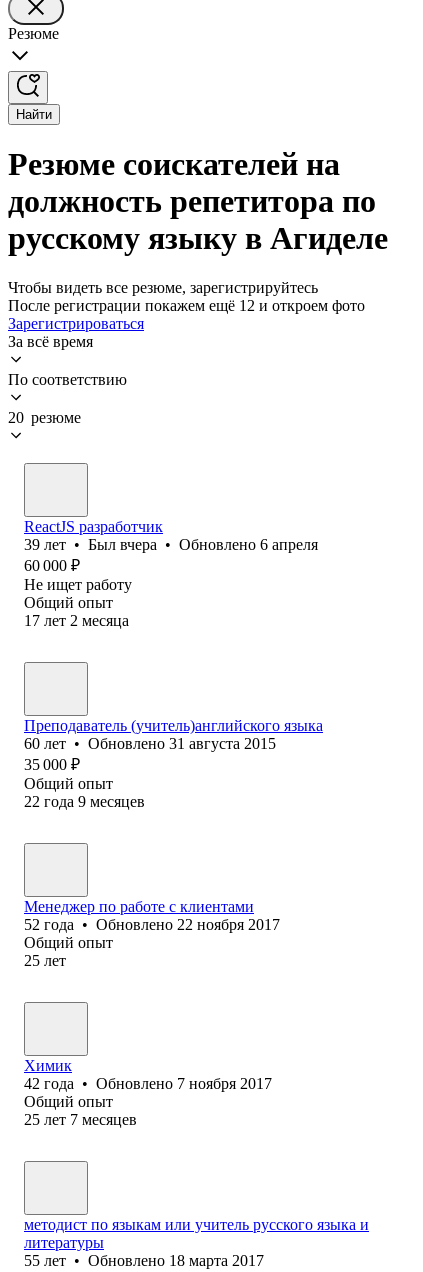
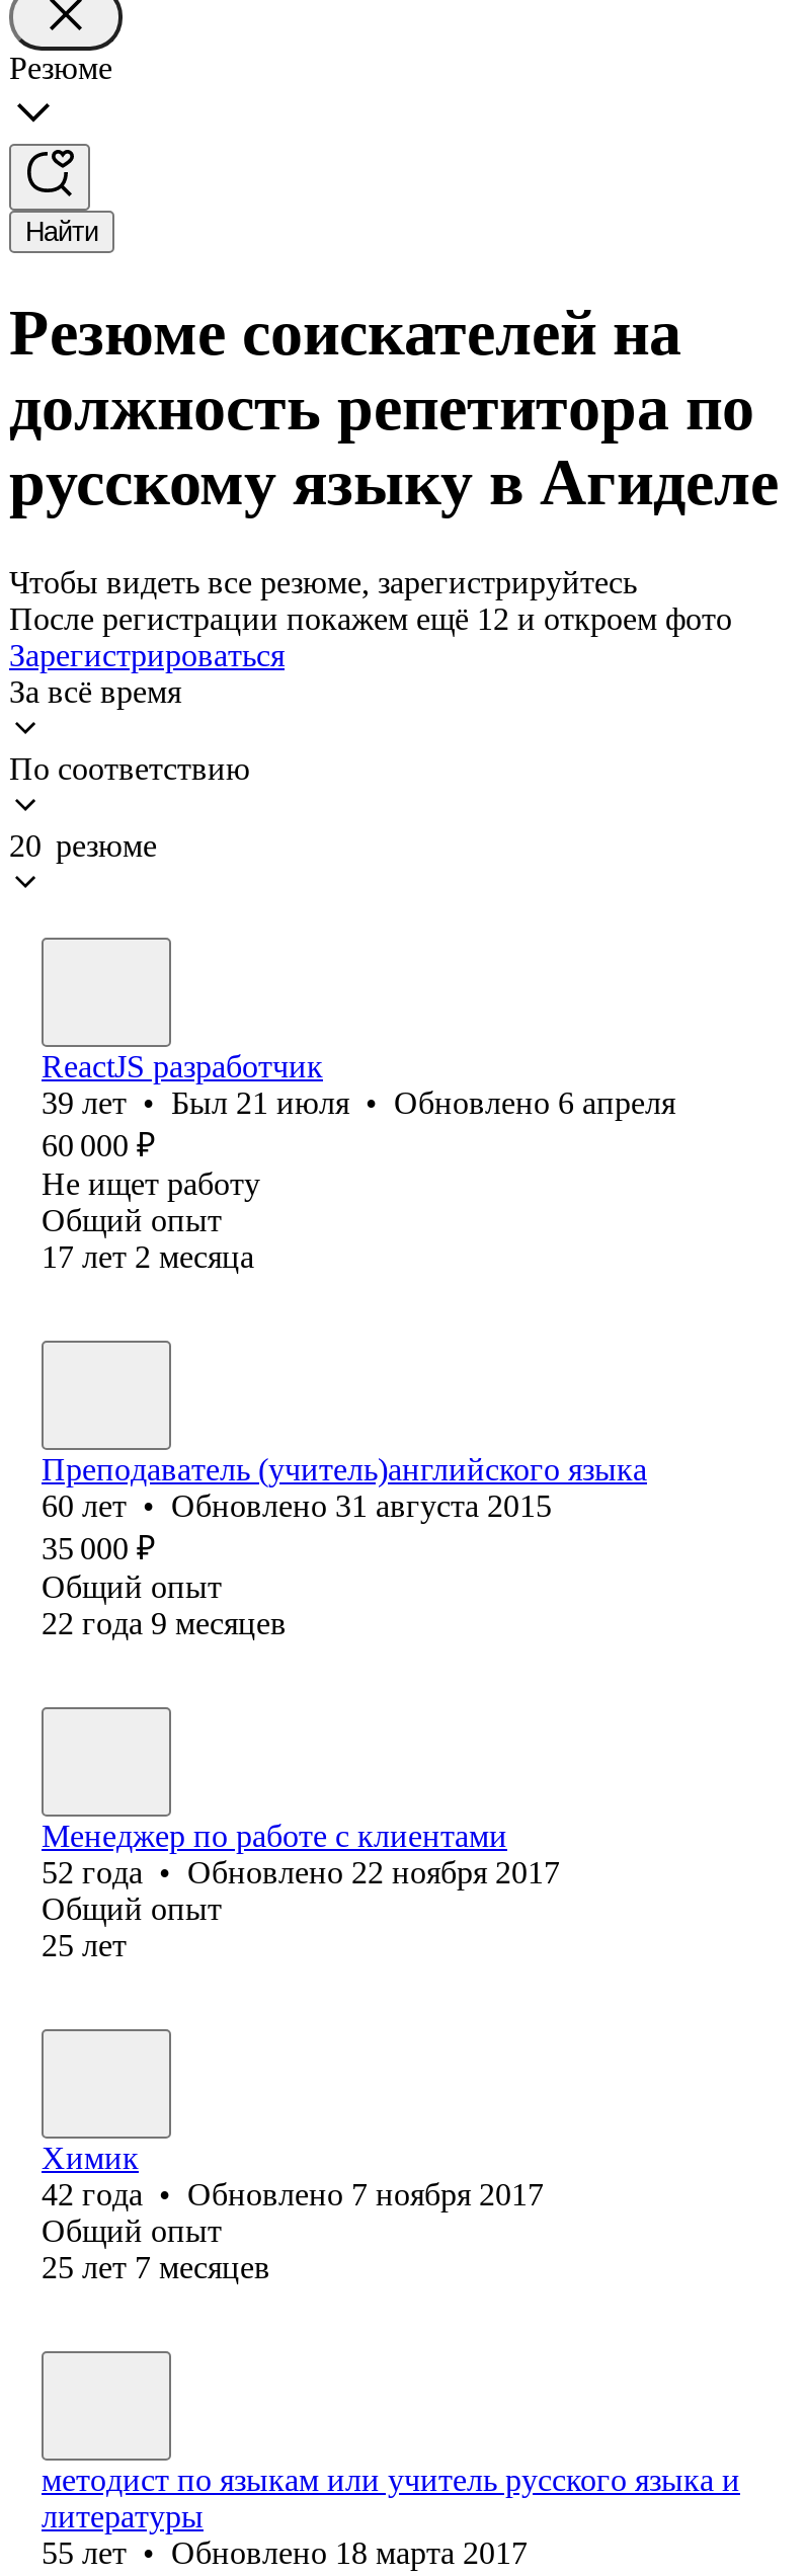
- 39 лет • Был вчера • Обновлено 6 апреля
+ 39 лет • Был 21 июля • Обновлено 6 апреля
